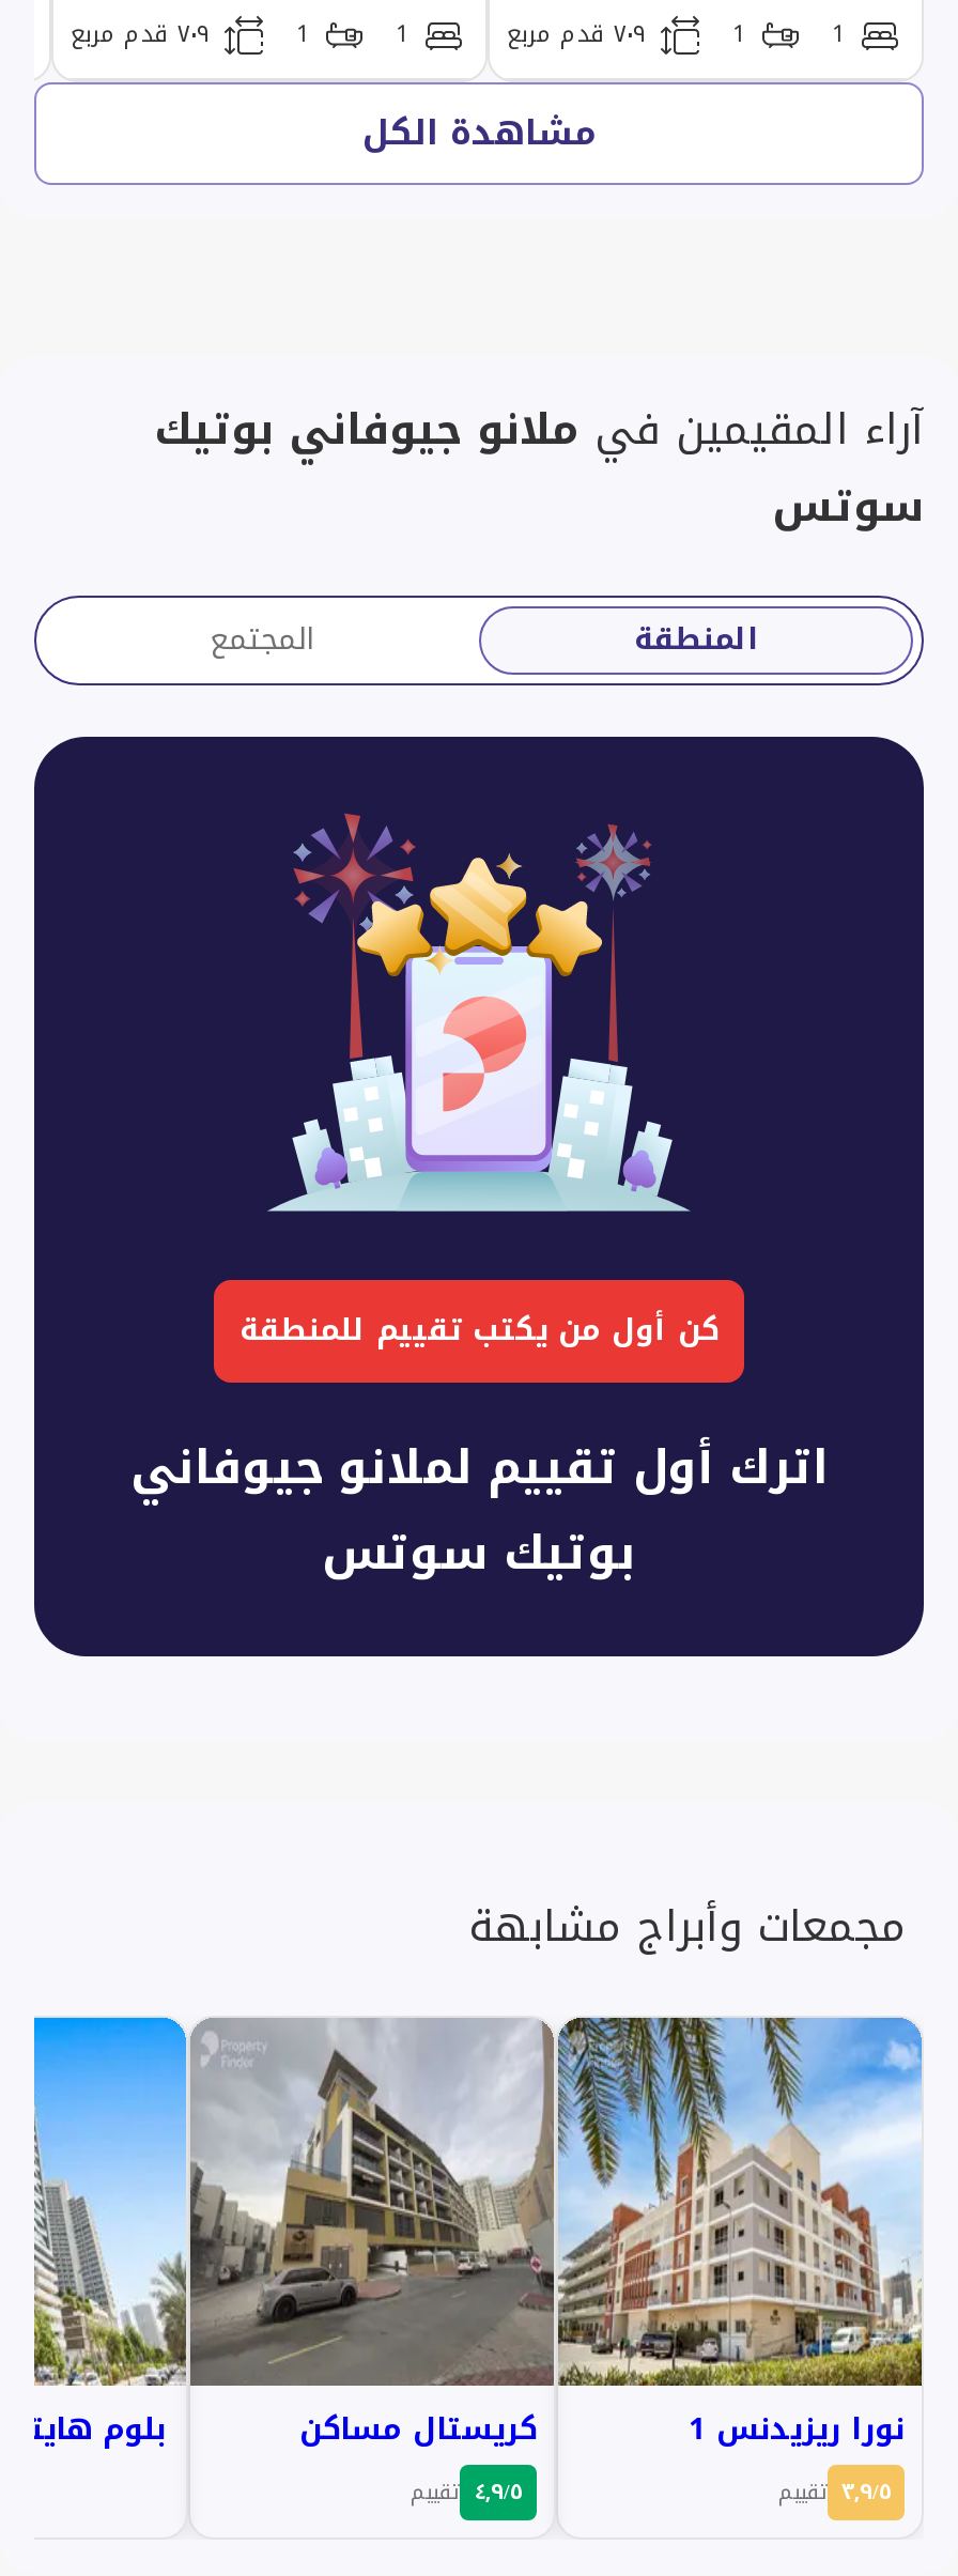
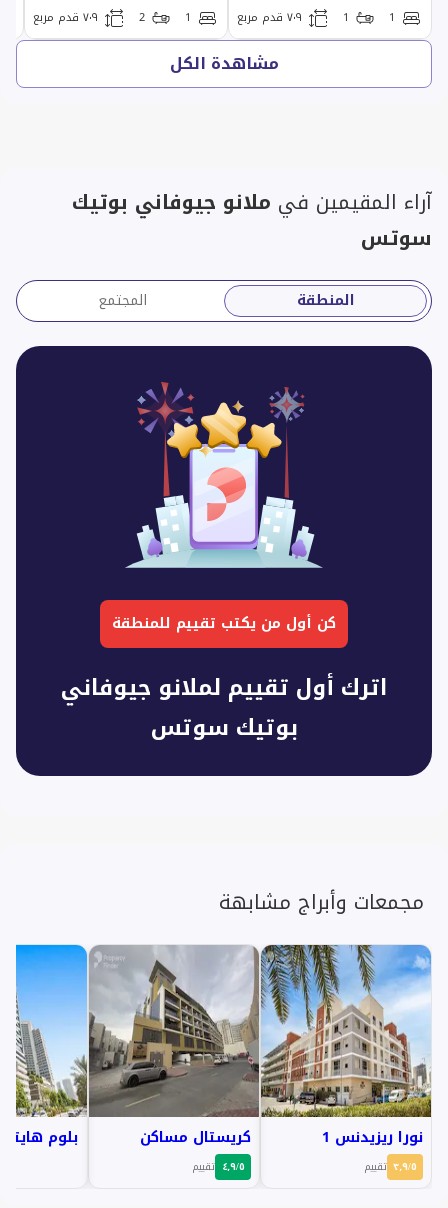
- 1
+ 2
